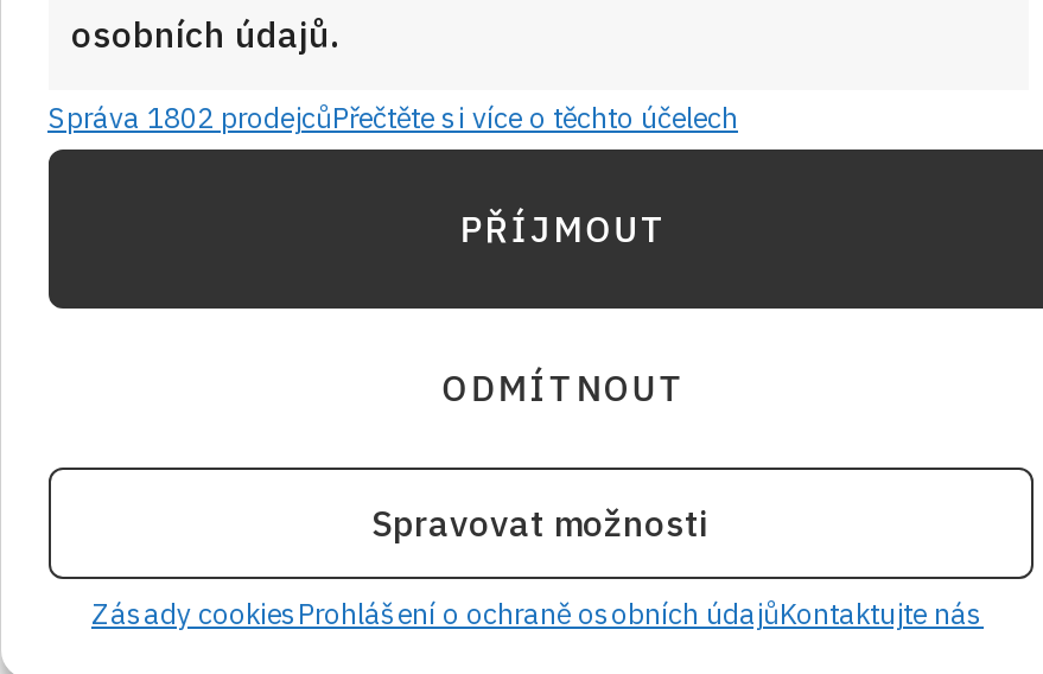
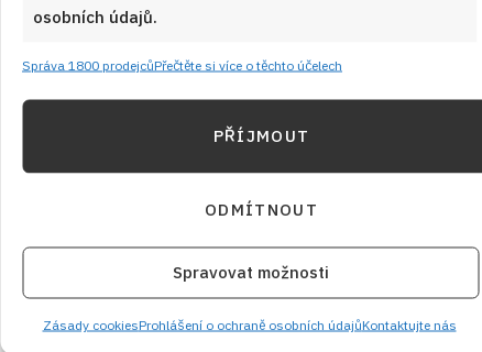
- Správa 1802 prodejcůPřečtěte si více o těchto účelech
+ Správa 1800 prodejcůPřečtěte si více o těchto účelech
